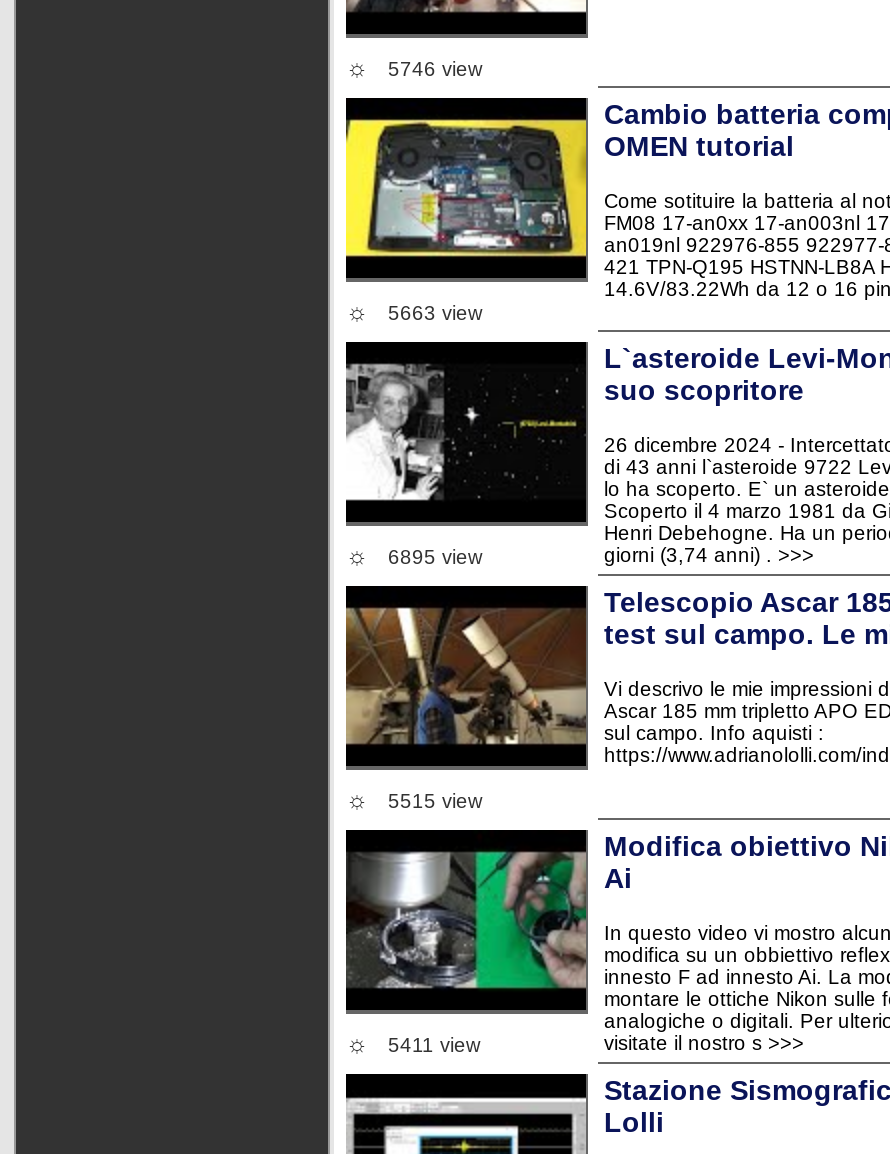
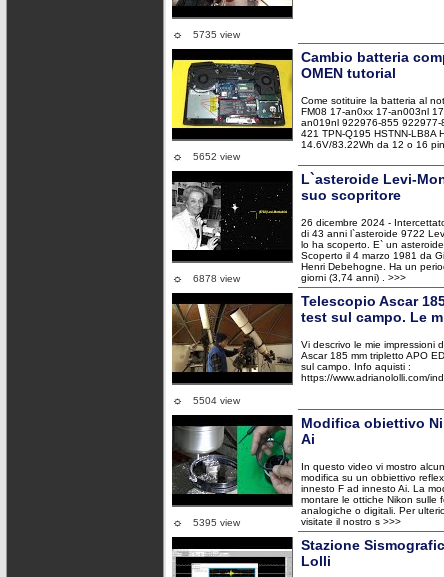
- 5746 view
+ 5735 view

- 5663 view
+ 5652 view

- 6895 view
+ 6878 view

- 5515 view
+ 5504 view

- 5411 view
+ 5395 view
